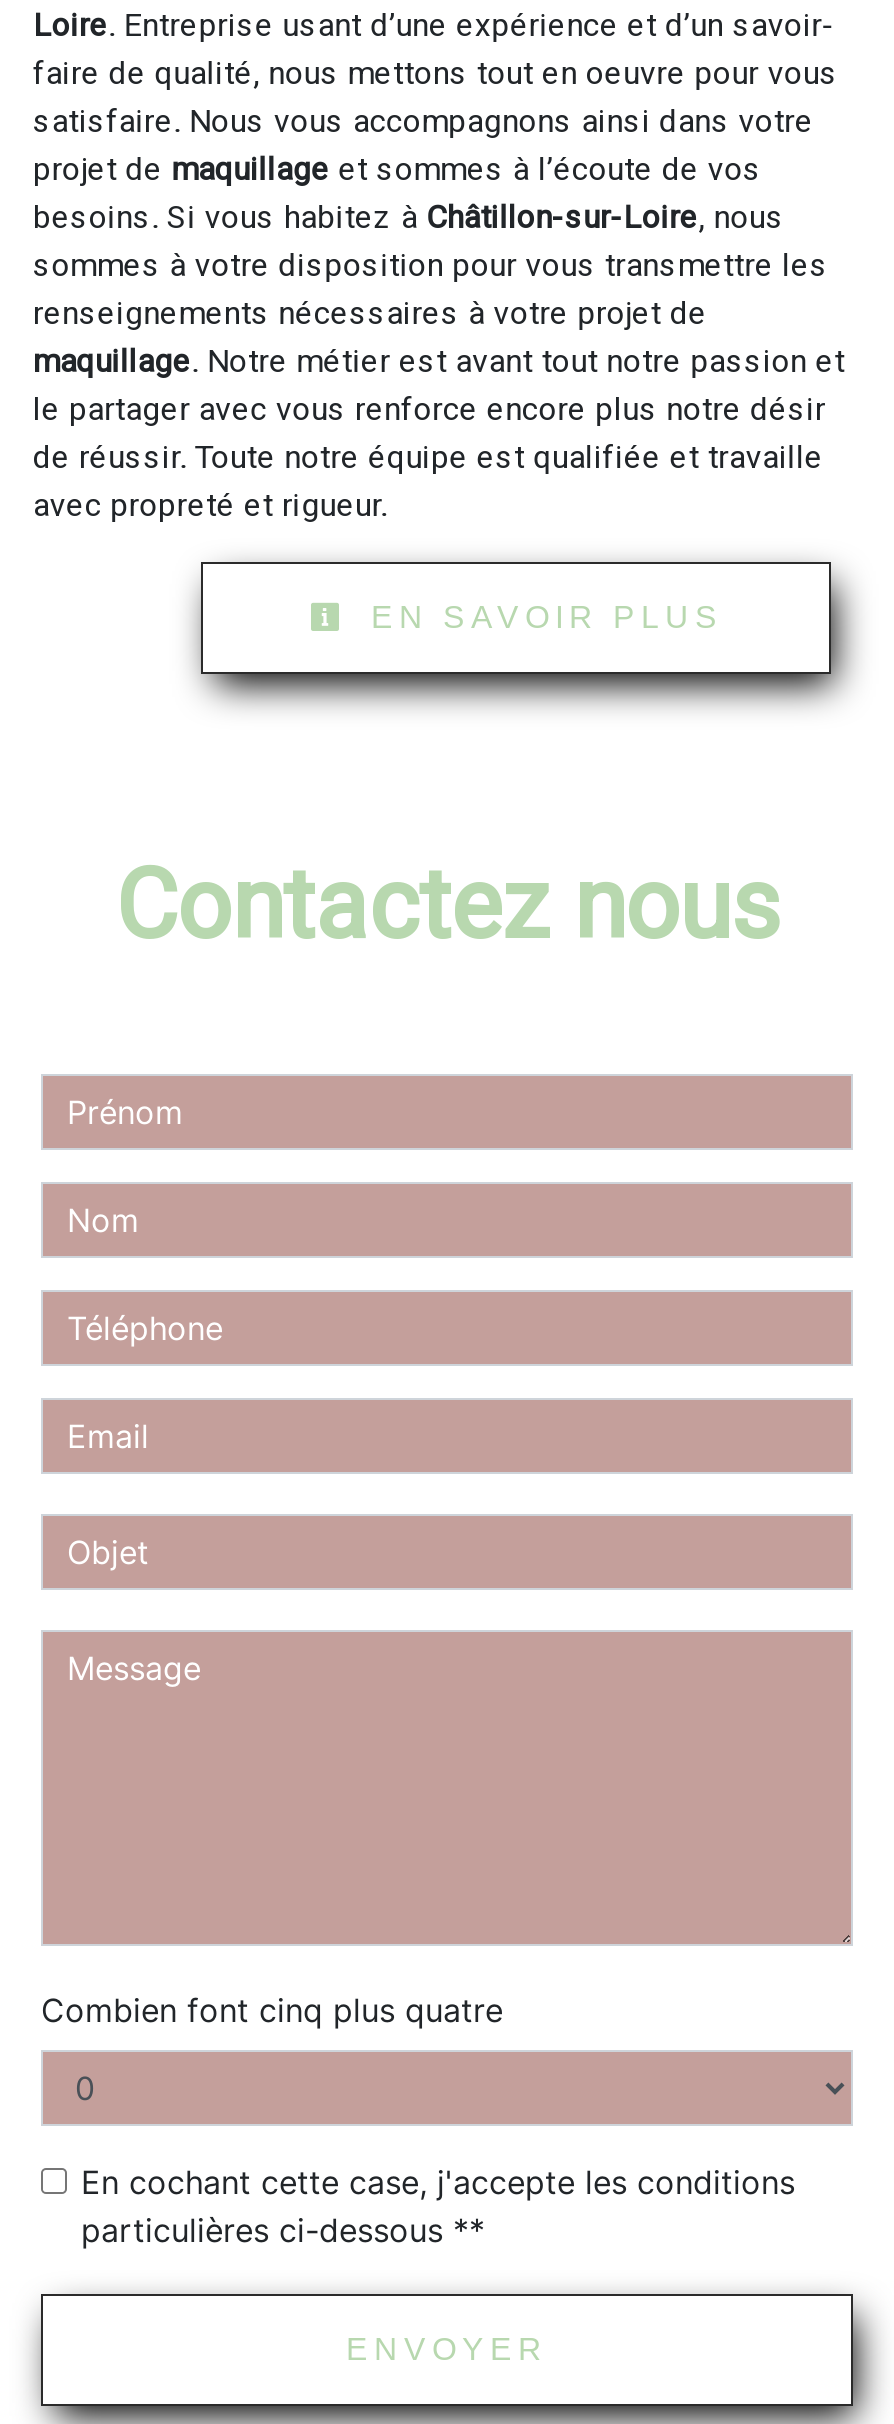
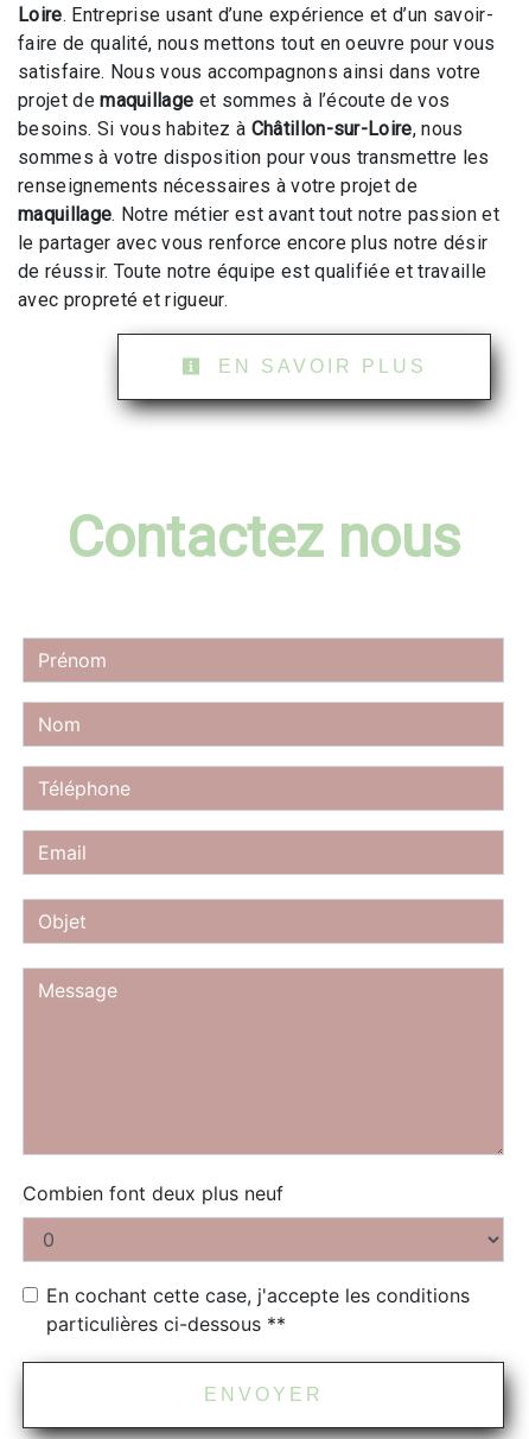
- Combien font cinq plus quatre
+ Combien font deux plus neuf
